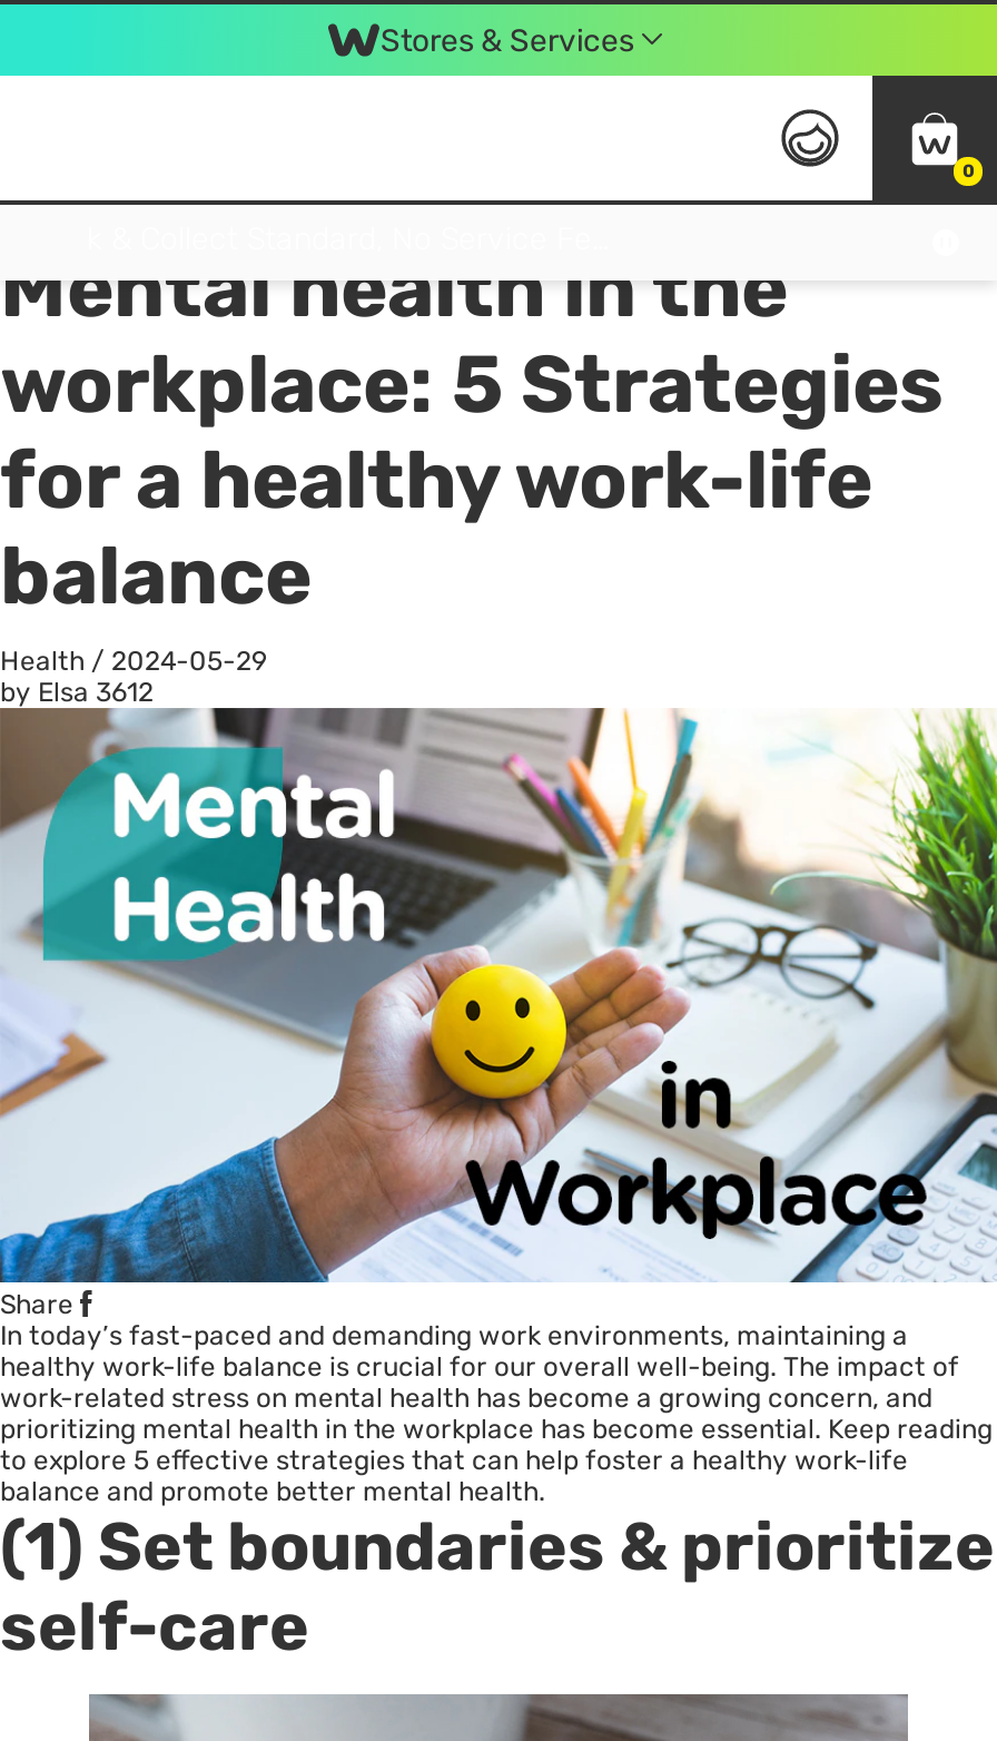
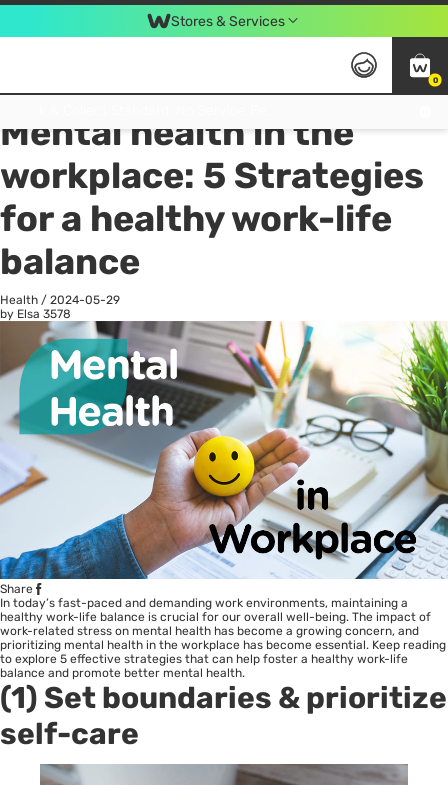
- by Elsa 3612
+ by Elsa 3578
